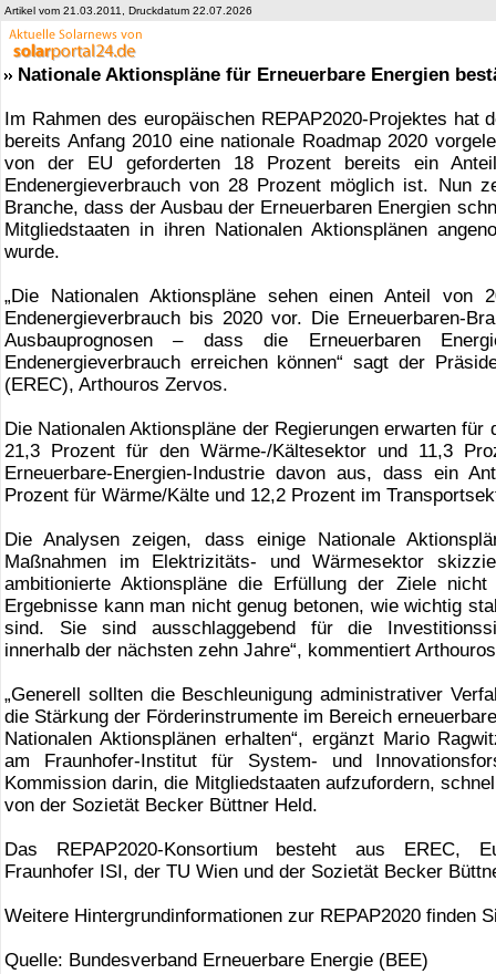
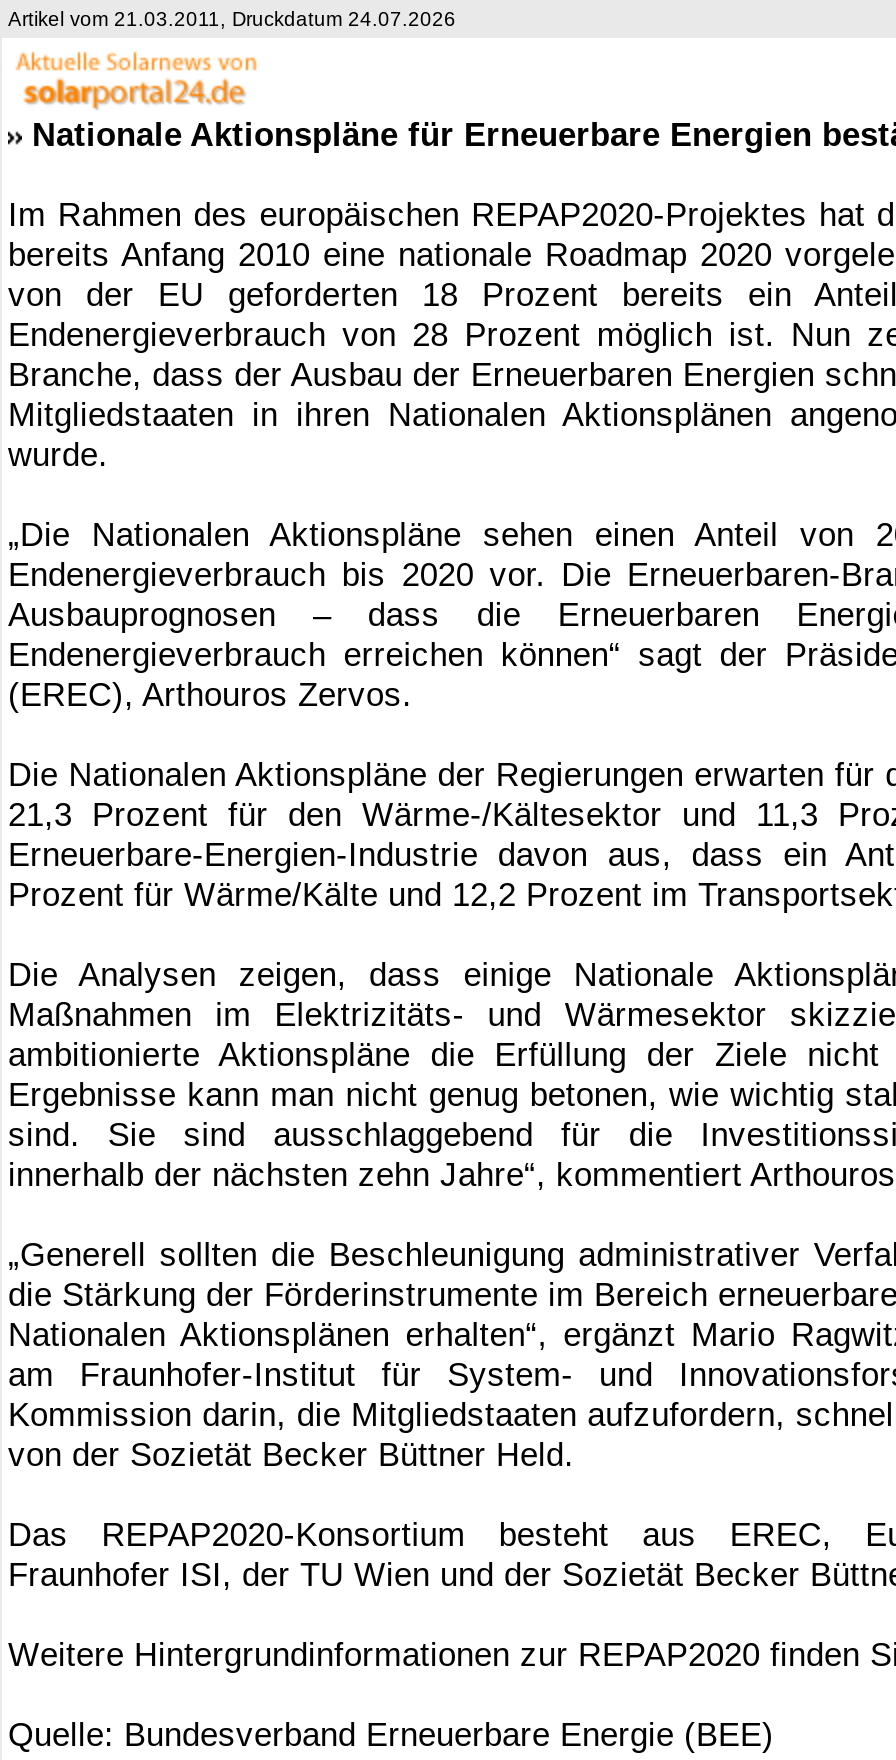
- Artikel vom 21.03.2011, Druckdatum 22.07.2026
+ Artikel vom 21.03.2011, Druckdatum 24.07.2026
